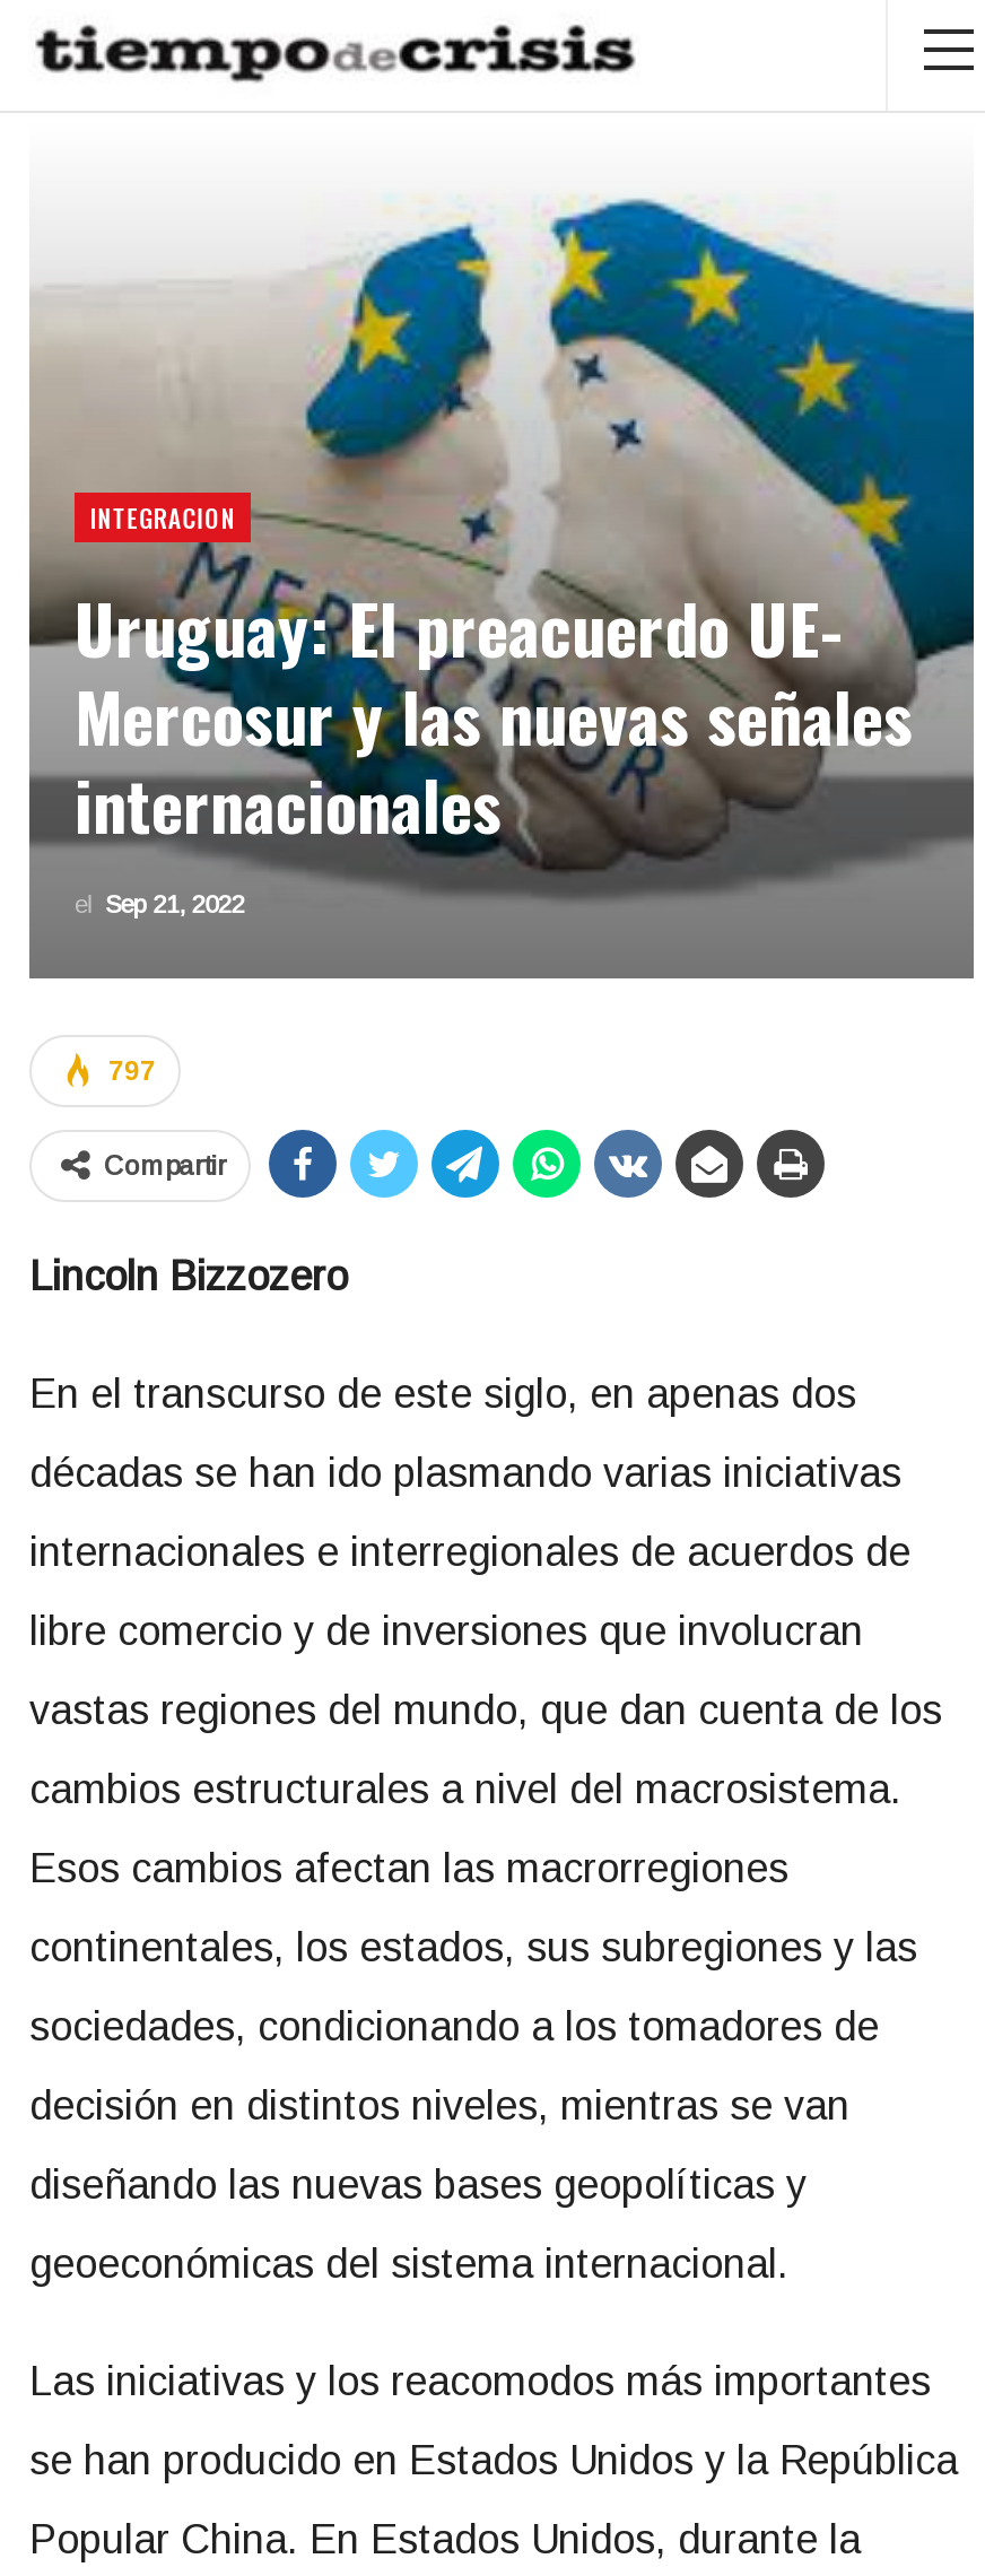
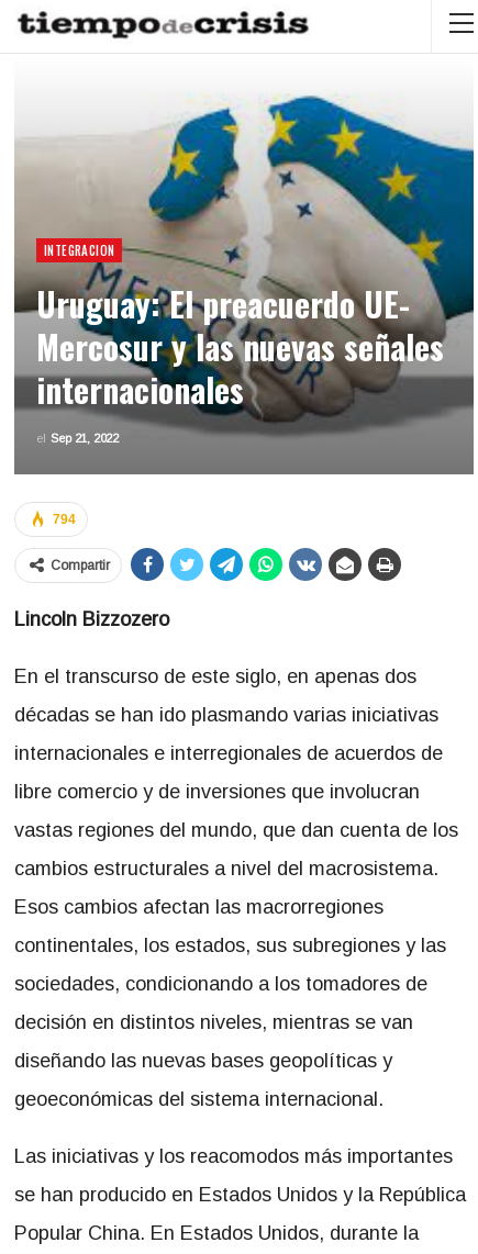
- 797
+ 794
